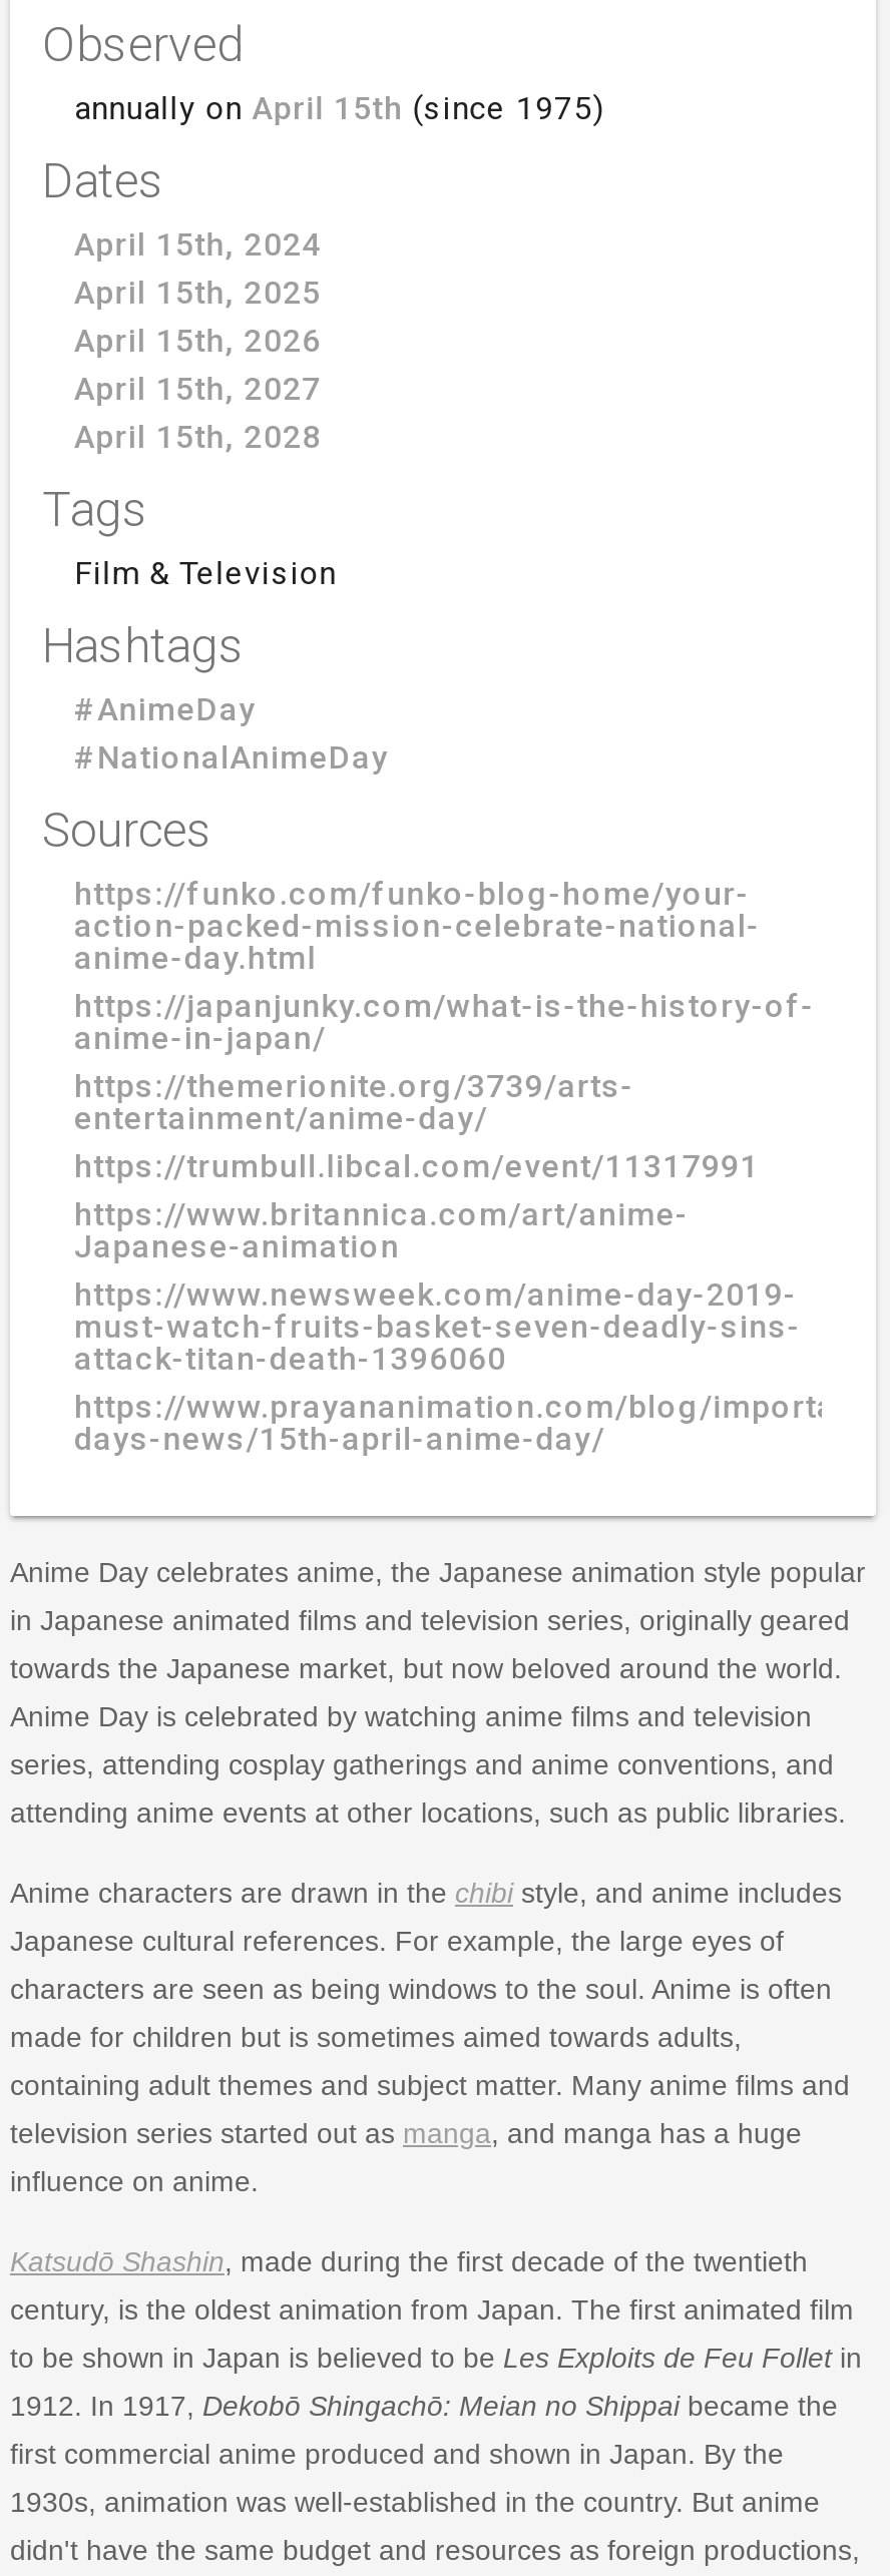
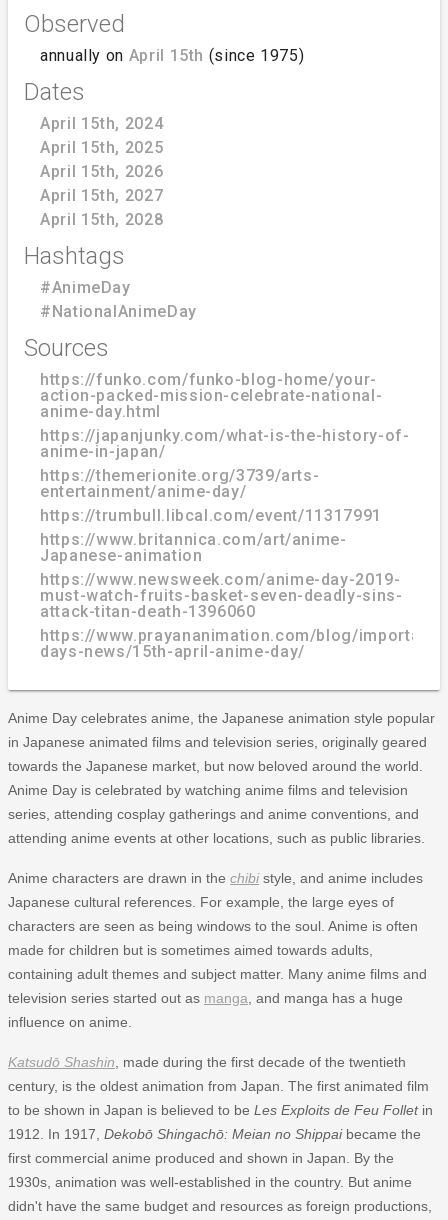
- Tags
- Film & Television
